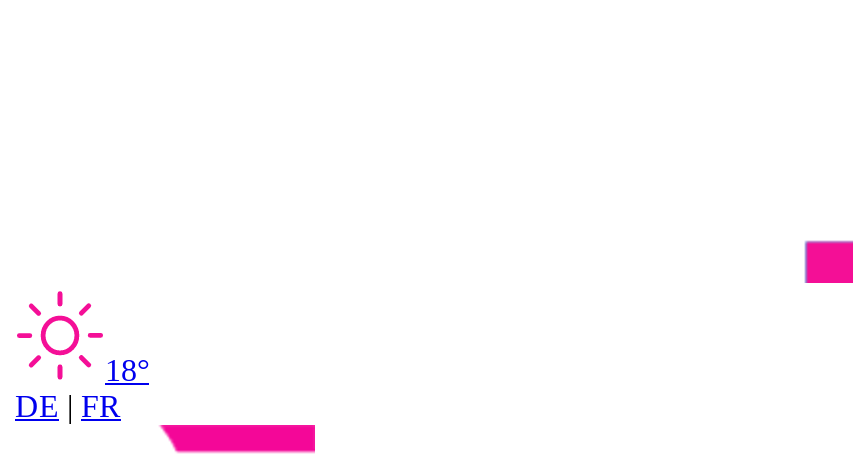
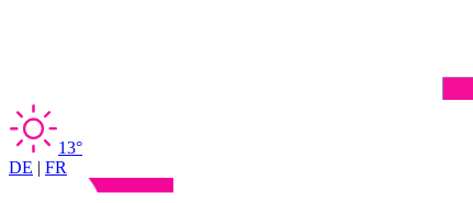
- 18°
+ 13°
